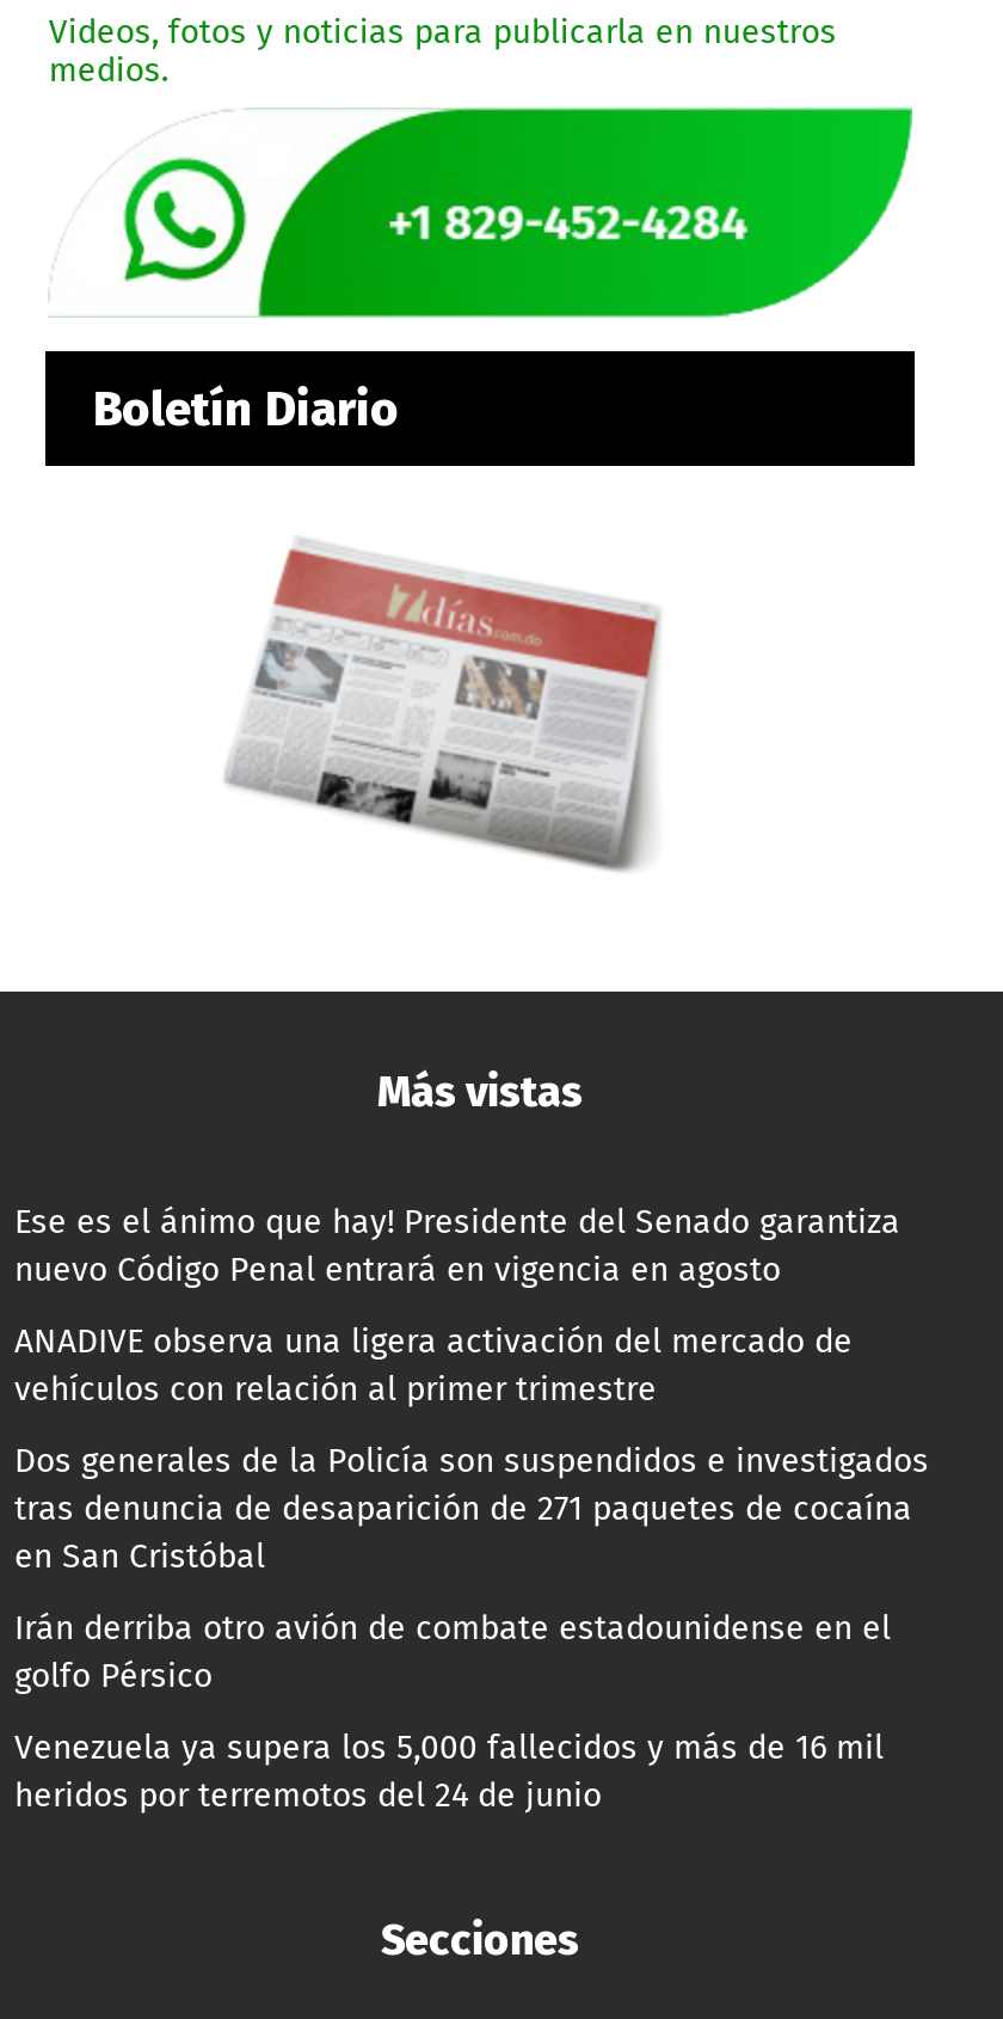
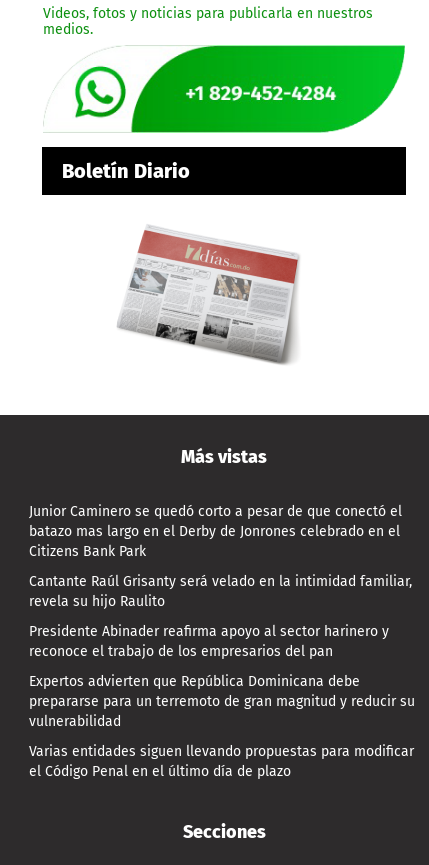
- Ese es el ánimo que hay! Presidente del Senado garantiza
- nuevo Código Penal entrará en vigencia en agosto
+ Junior Caminero se quedó corto a pesar de que conectó el
+ batazo mas largo en el Derby de Jonrones celebrado en el
+ Citizens Bank Park

- ANADIVE observa una ligera activación del mercado de
- vehículos con relación al primer trimestre
+ Cantante Raúl Grisanty será velado en la intimidad familiar,
+ revela su hijo Raulito

- Dos generales de la Policía son suspendidos e investigados
- tras denuncia de desaparición de 271 paquetes de cocaína
- en San Cristóbal
+ Presidente Abinader reafirma apoyo al sector harinero y
+ reconoce el trabajo de los empresarios del pan

- Irán derriba otro avión de combate estadounidense en el
- golfo Pérsico
+ Expertos advierten que República Dominicana debe
+ prepararse para un terremoto de gran magnitud y reducir su
+ vulnerabilidad

- Venezuela ya supera los 5,000 fallecidos y más de 16 mil
- heridos por terremotos del 24 de junio
+ Varias entidades siguen llevando propuestas para modificar
+ el Código Penal en el último día de plazo
